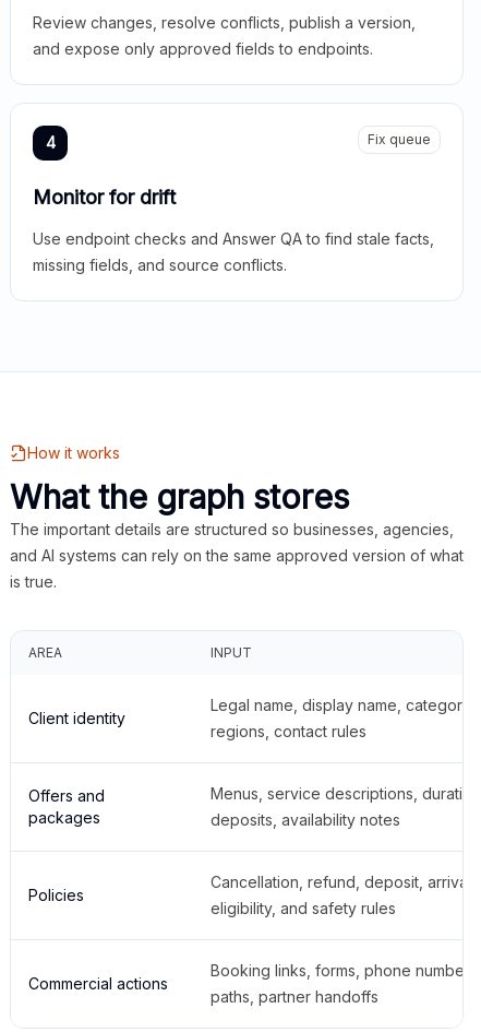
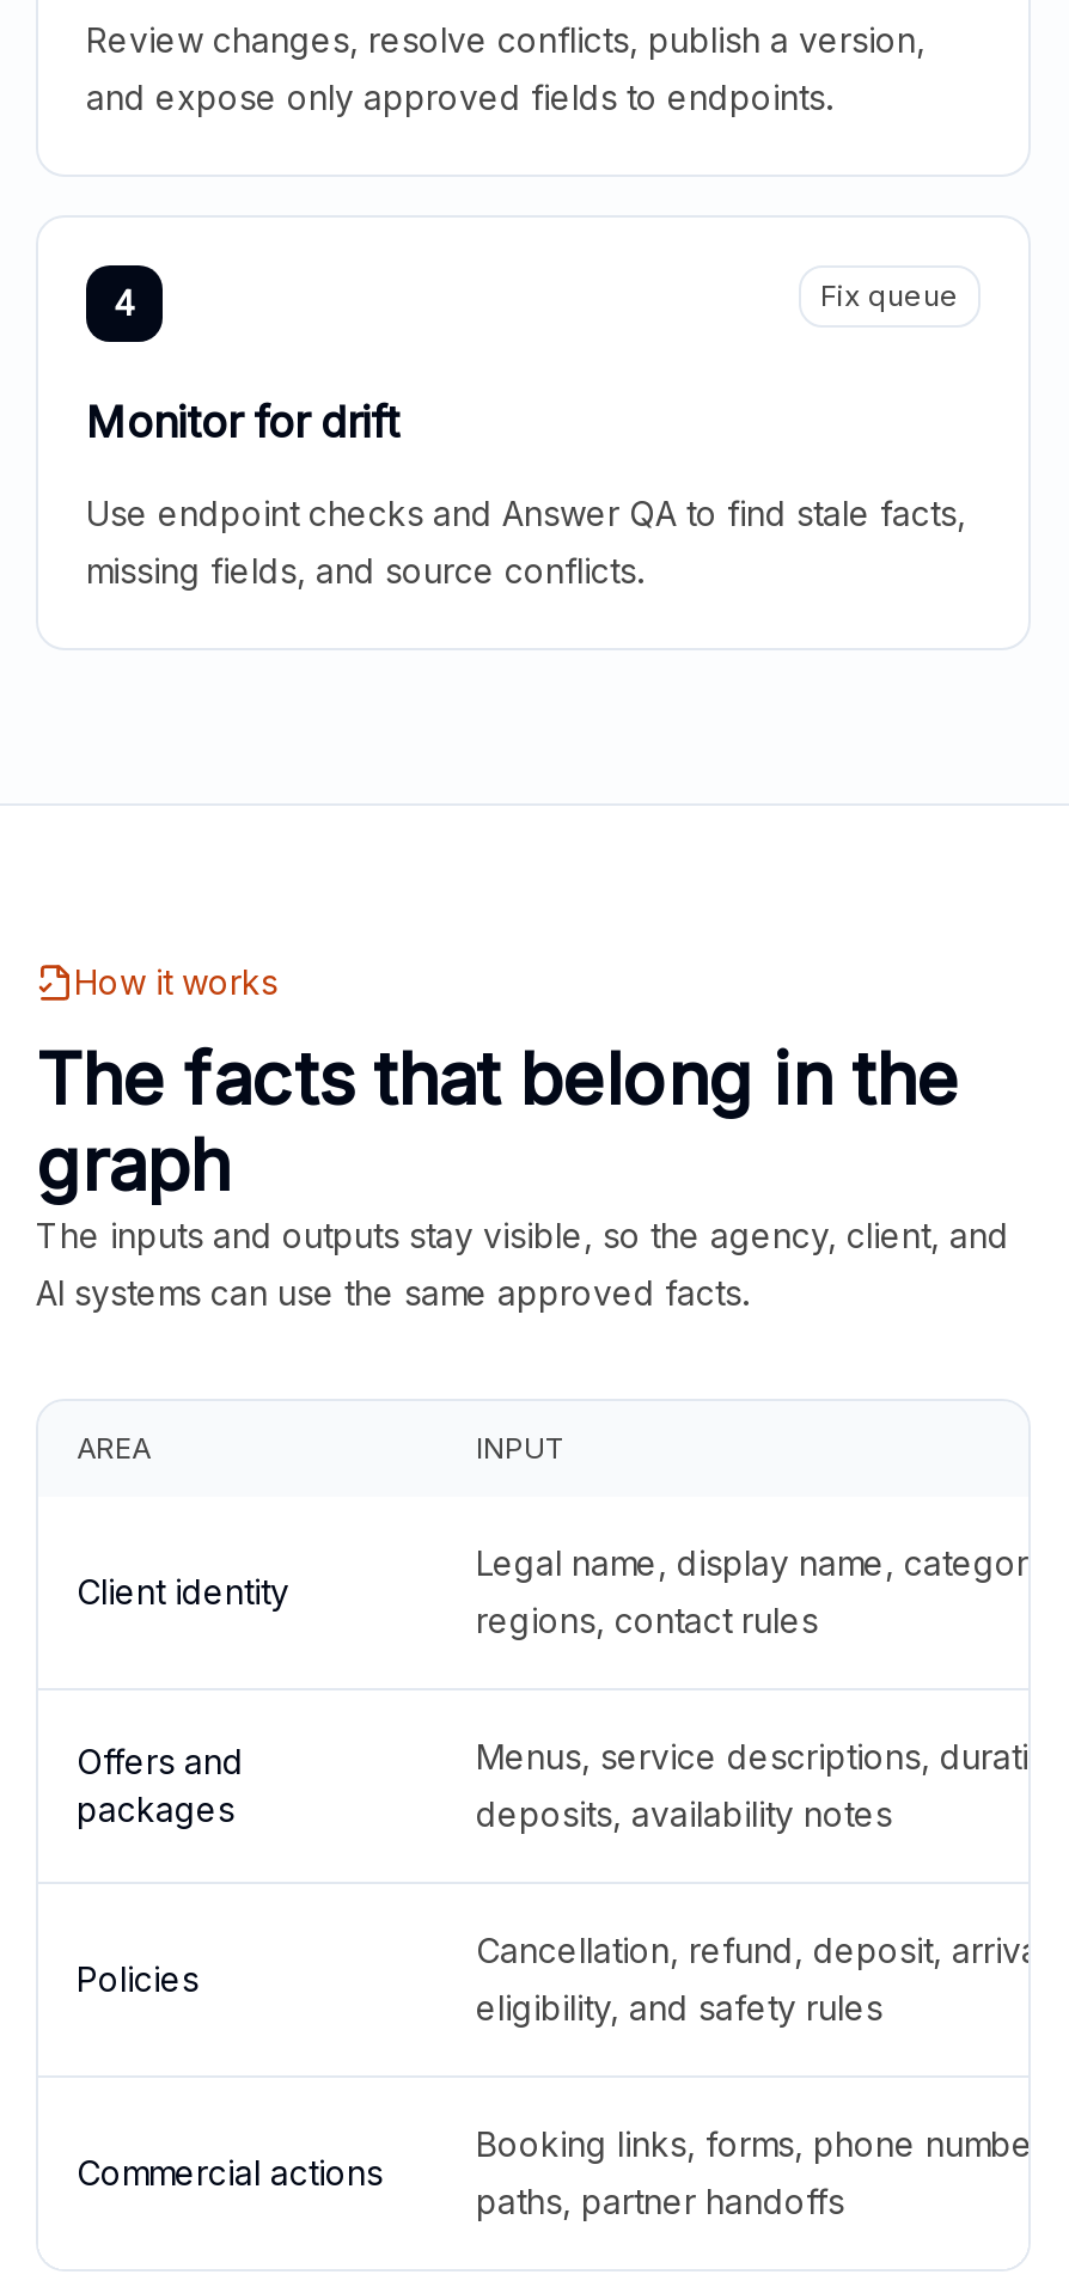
- What the graph stores
- The important details are structured so businesses, agencies,
- and AI systems can rely on the same approved version of what
- is true.
+ The facts that belong in the
+ graph
+ The inputs and outputs stay visible, so the agency, client, and
+ AI systems can use the same approved facts.
